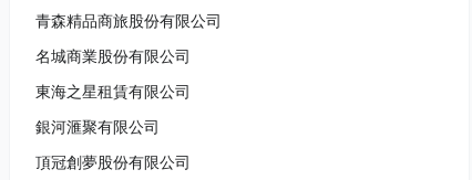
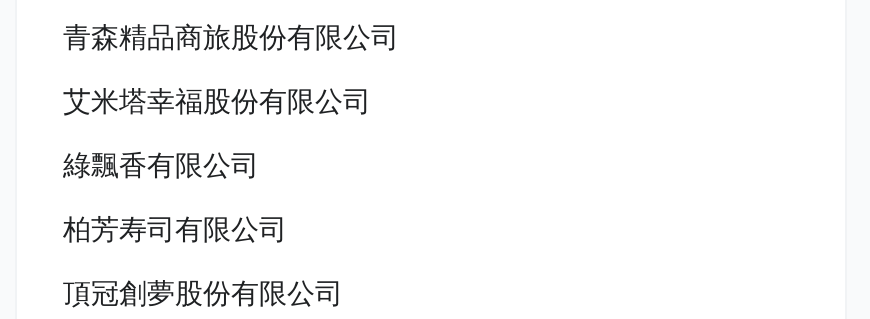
- 名城商業股份有限公司
+ 艾米塔幸福股份有限公司

- 東海之星租賃有限公司
+ 綠飄香有限公司

- 銀河滙聚有限公司
+ 柏芳寿司有限公司
